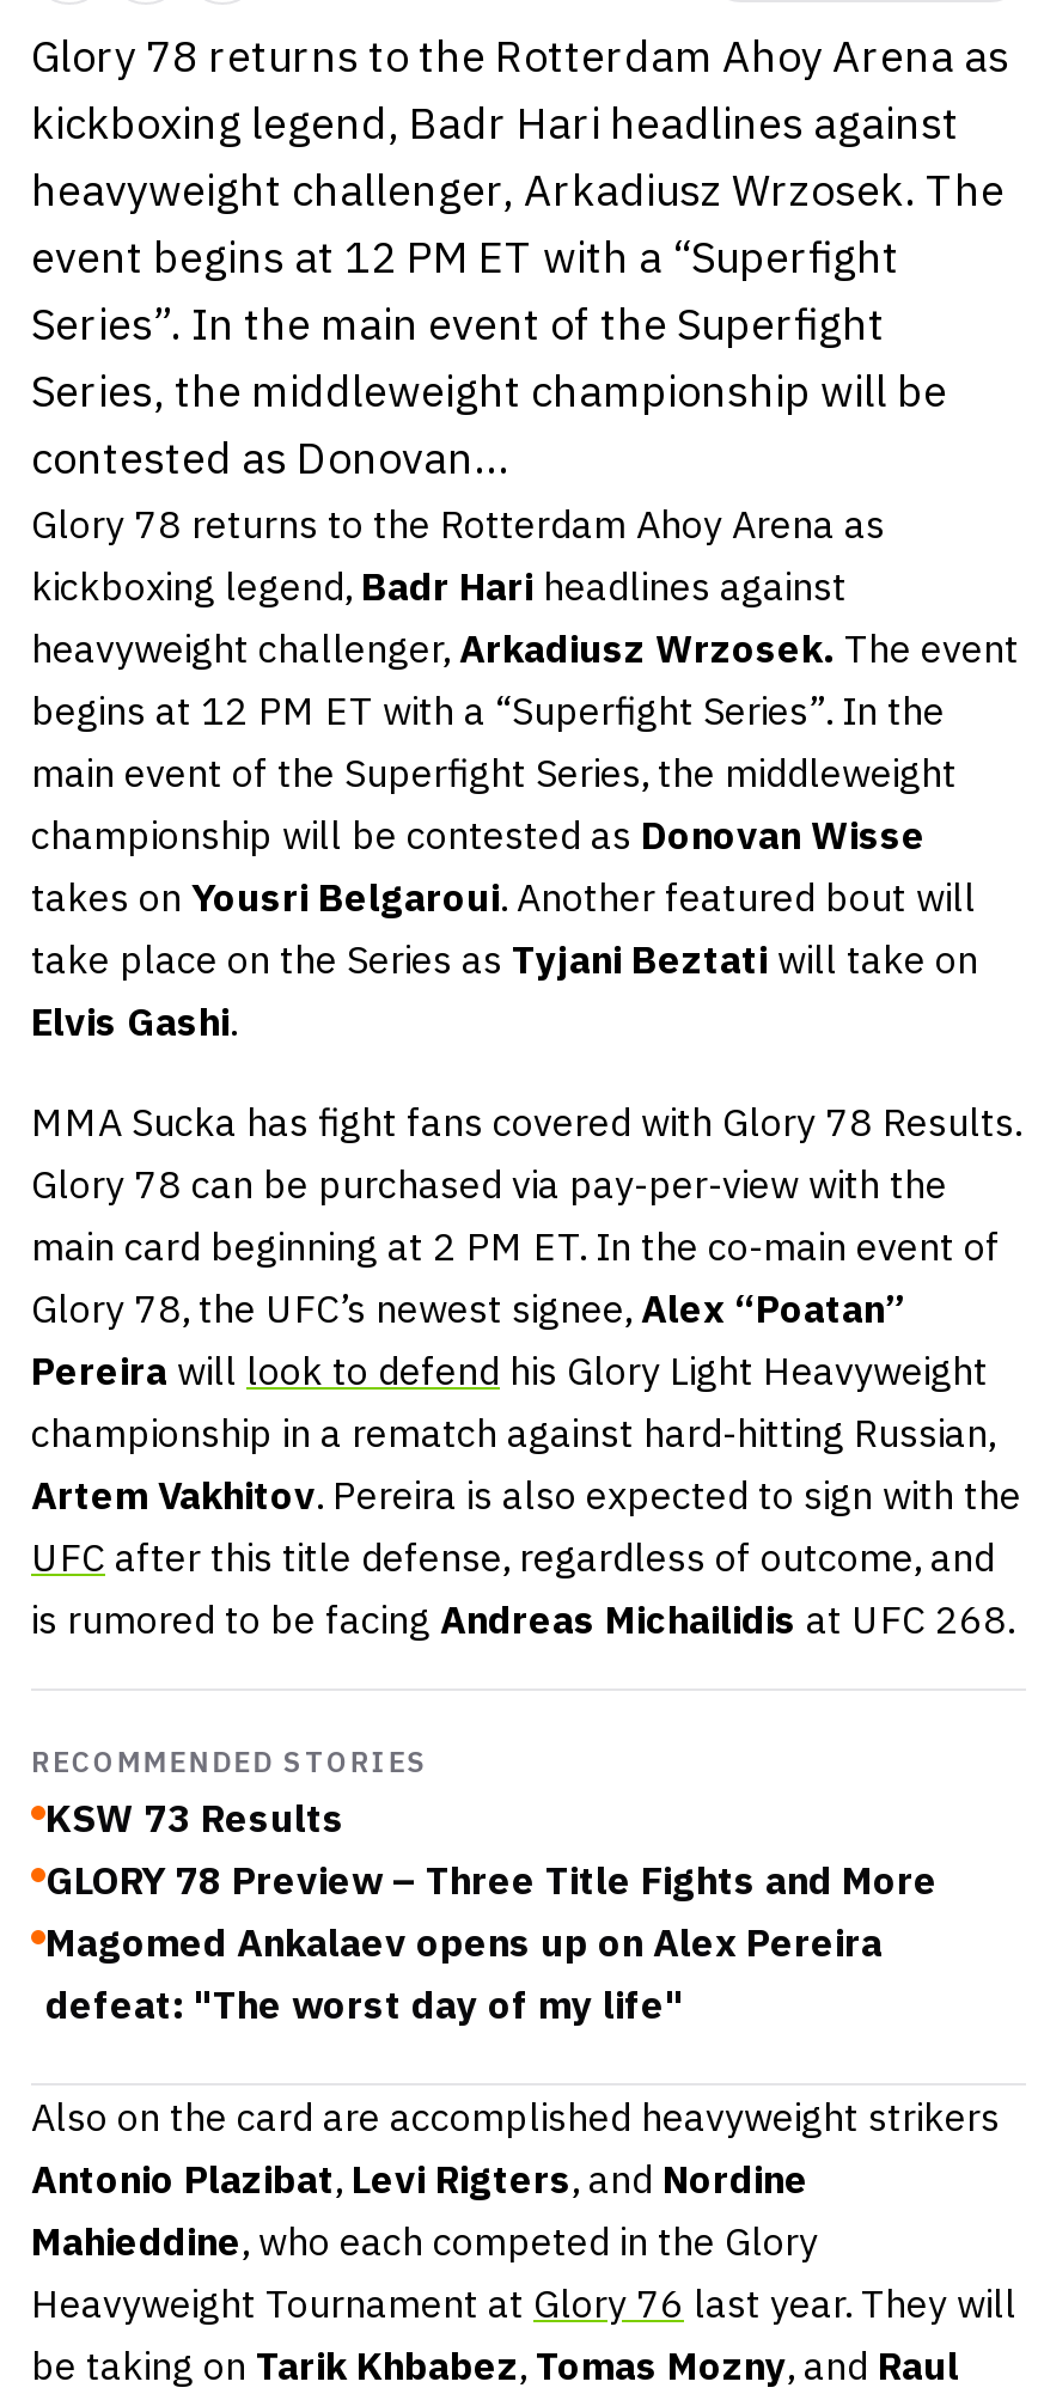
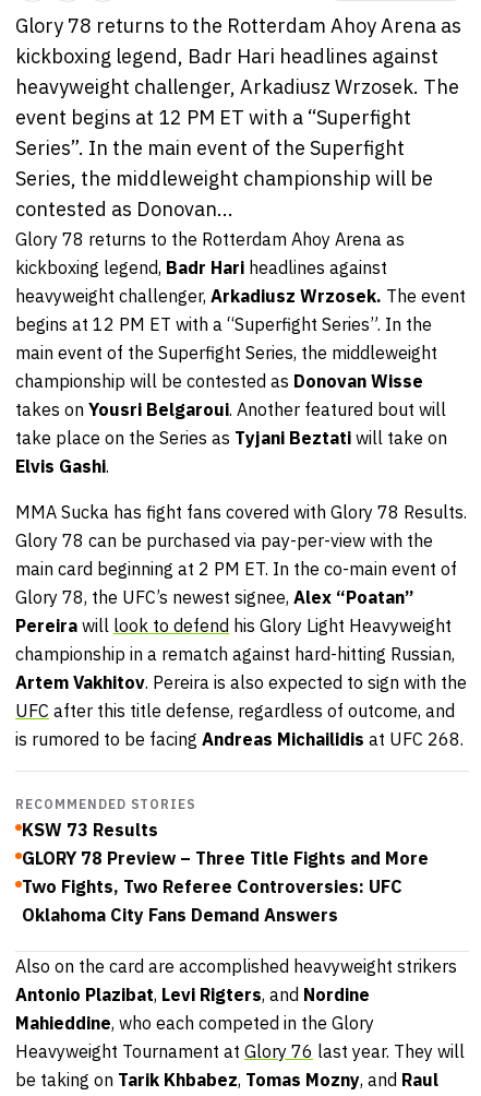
- Magomed Ankalaev opens up on Alex Pereira
- defeat: "The worst day of my life"
+ Two Fights, Two Referee Controversies: UFC
+ Oklahoma City Fans Demand Answers
